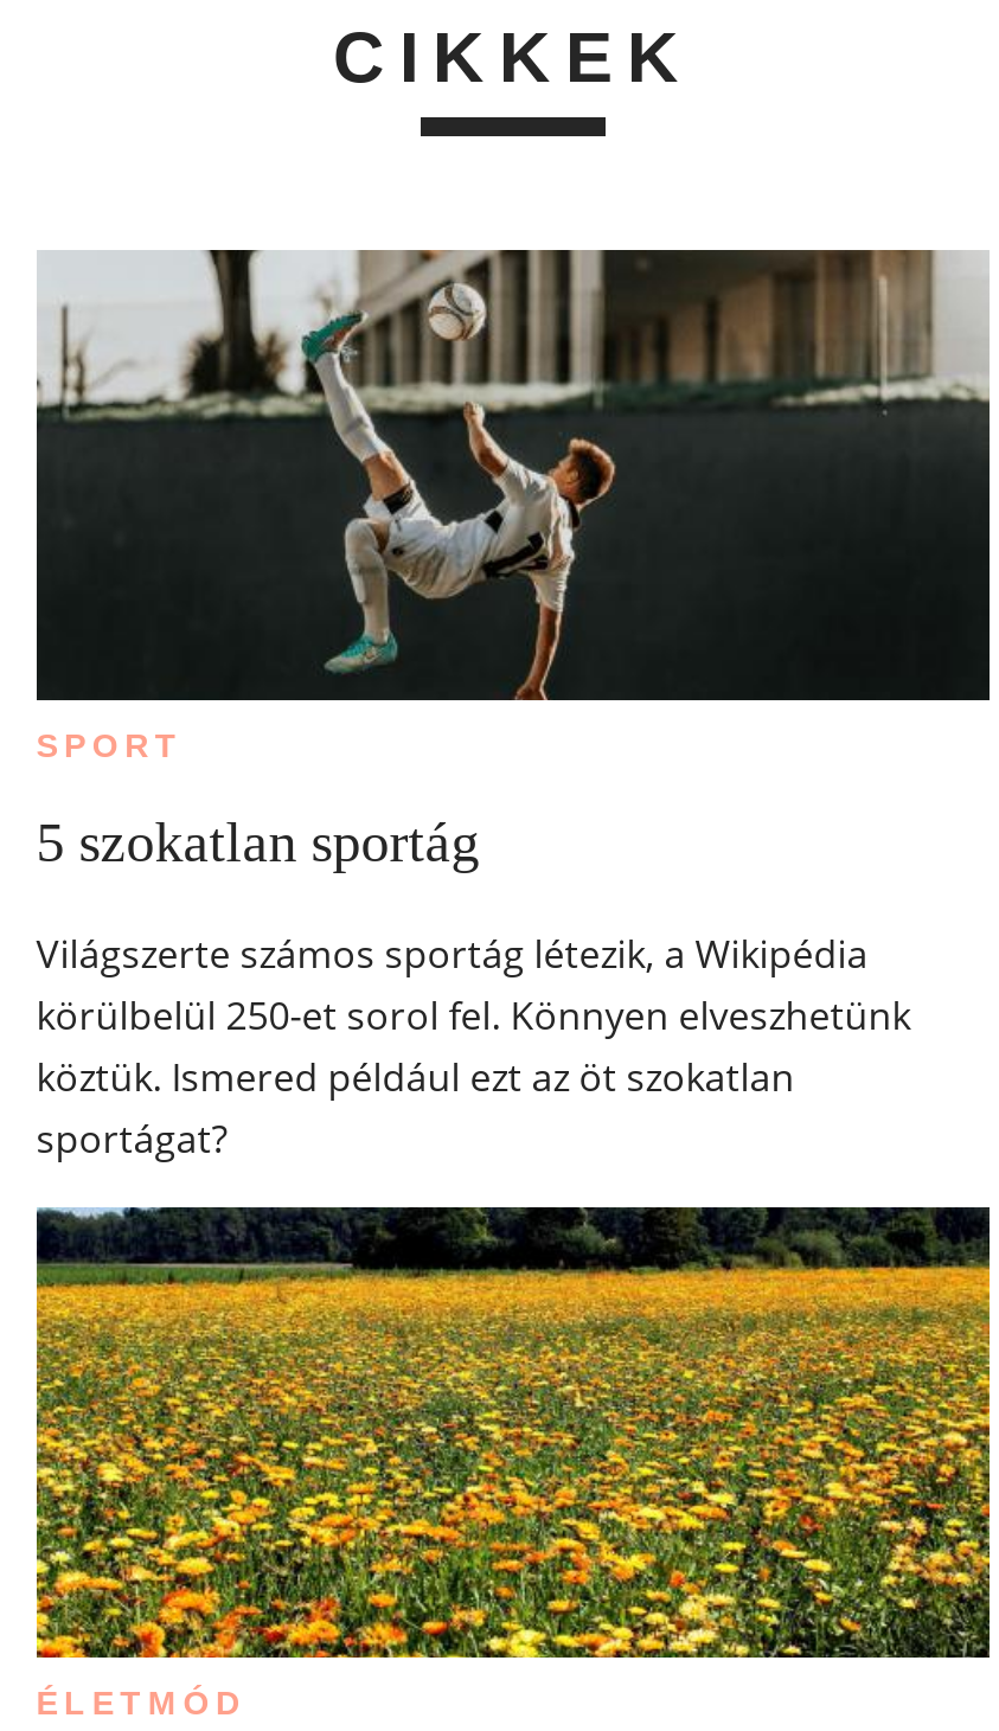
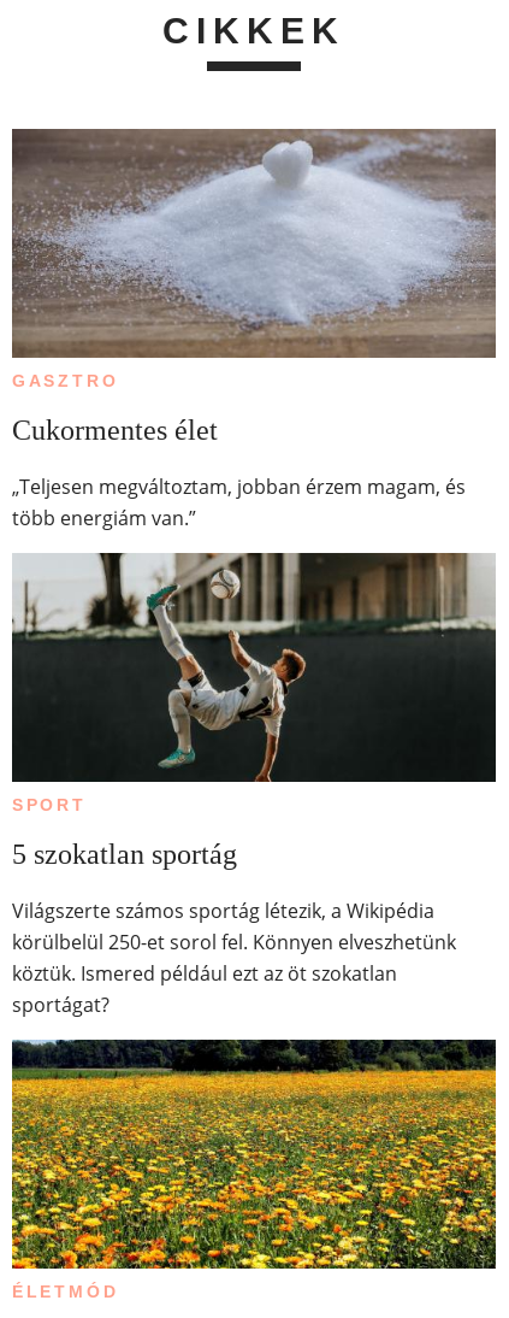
+ [image]
+ GASZTRO
+ Cukormentes élet
+ „Teljesen megváltoztam, jobban érzem magam, és
+ több energiám van.”
